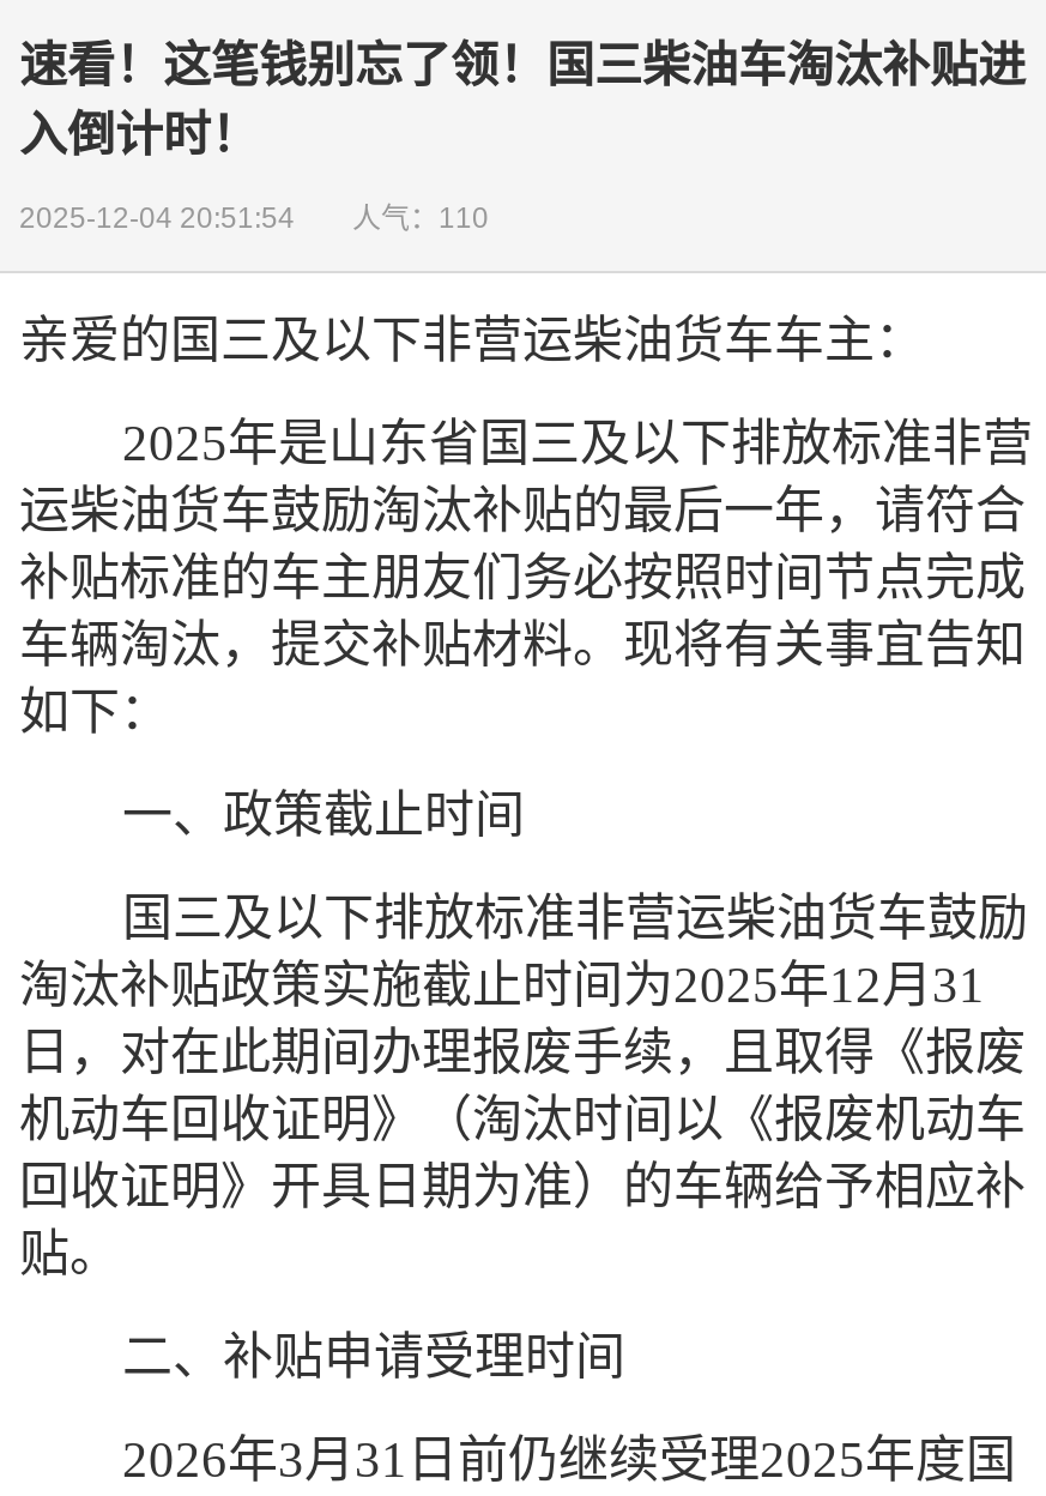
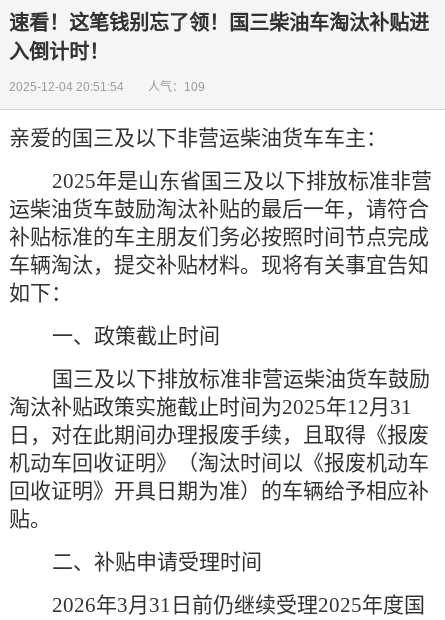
- 2025-12-04 20:51:54 人气：110
+ 2025-12-04 20:51:54 人气：109
